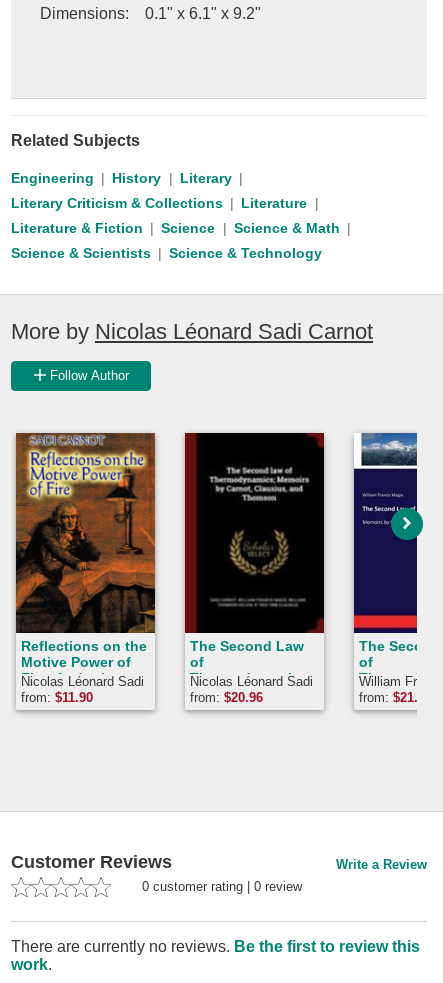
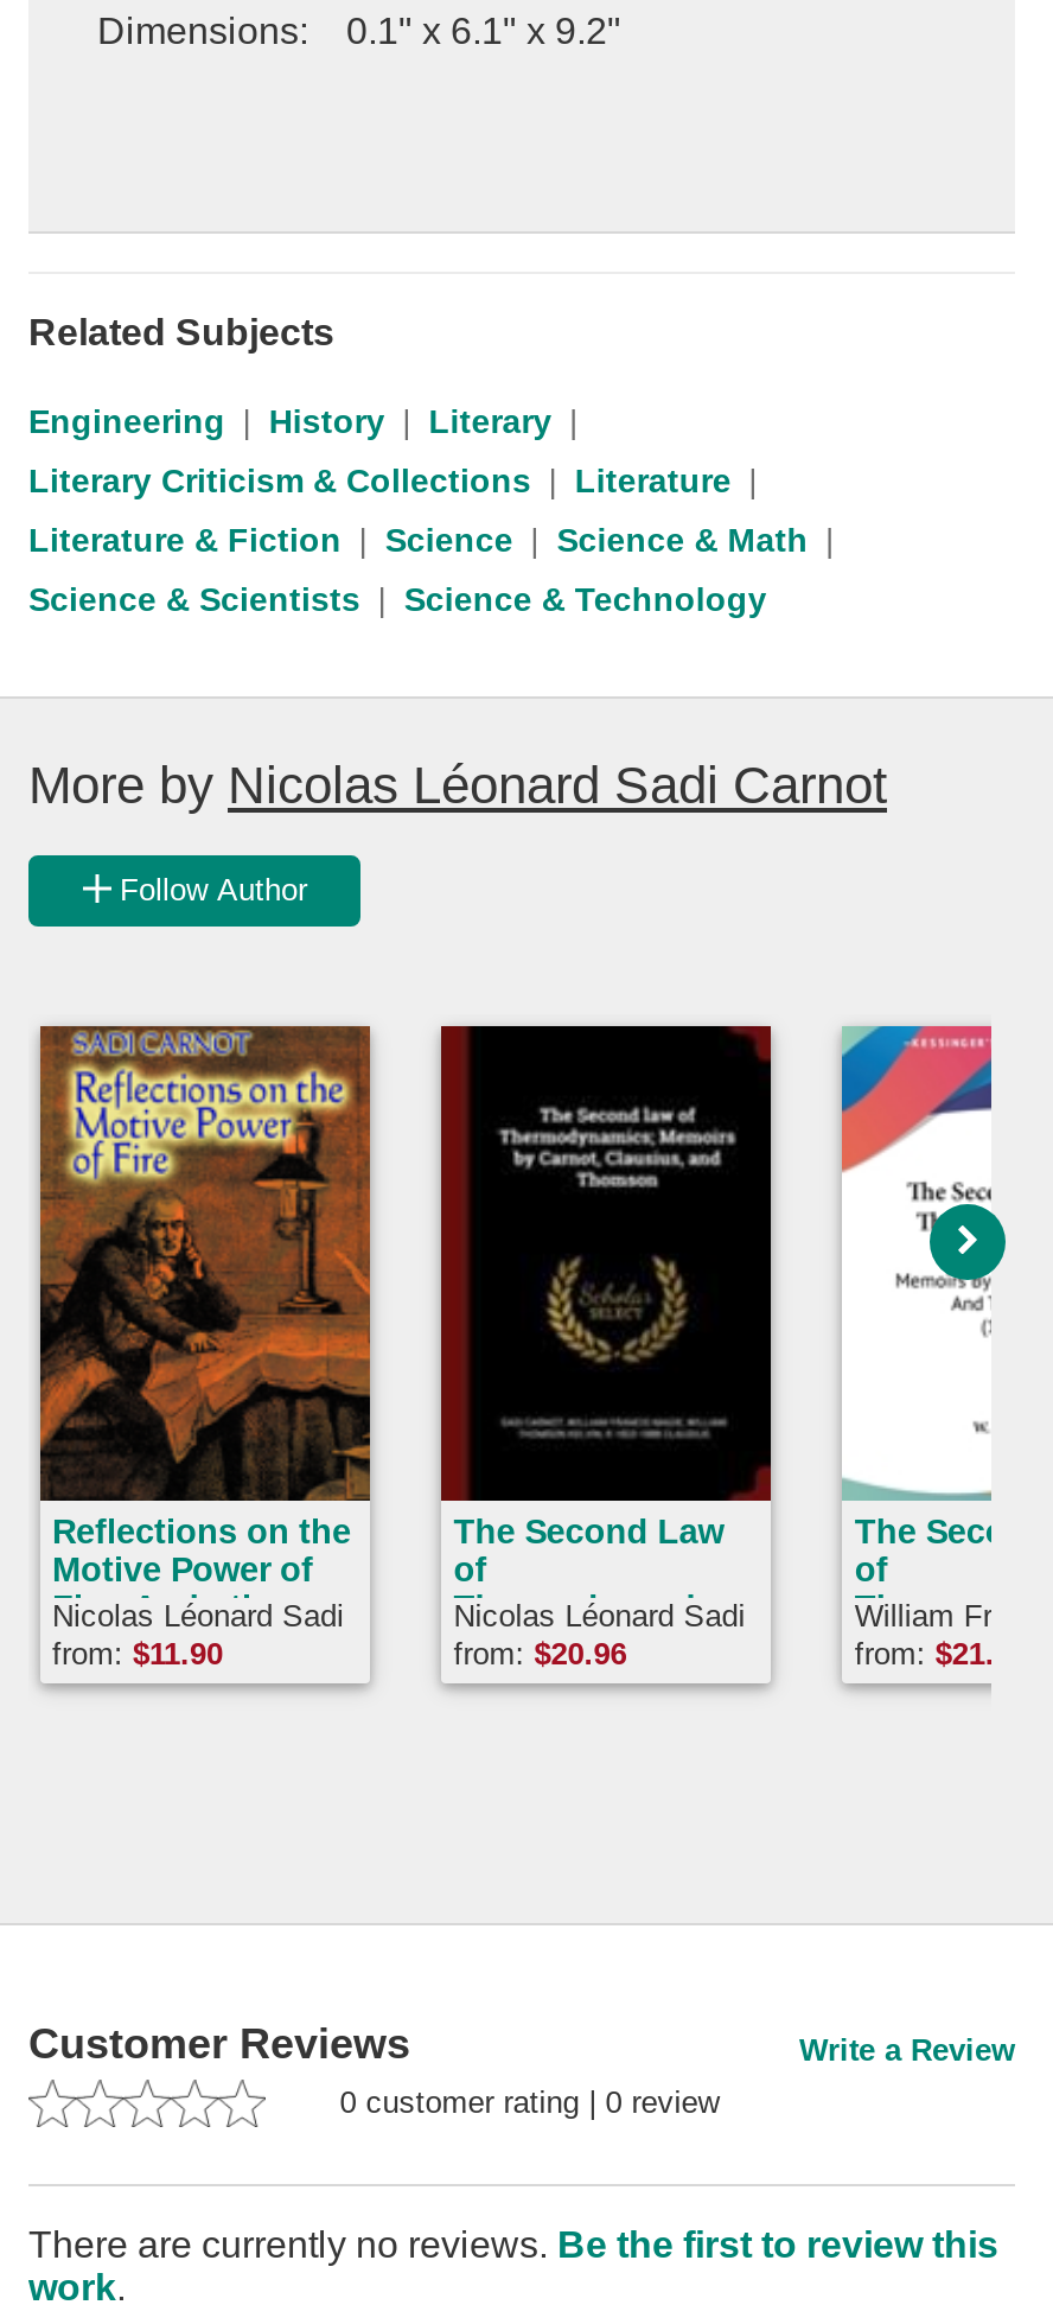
- [image]
+ [image]
